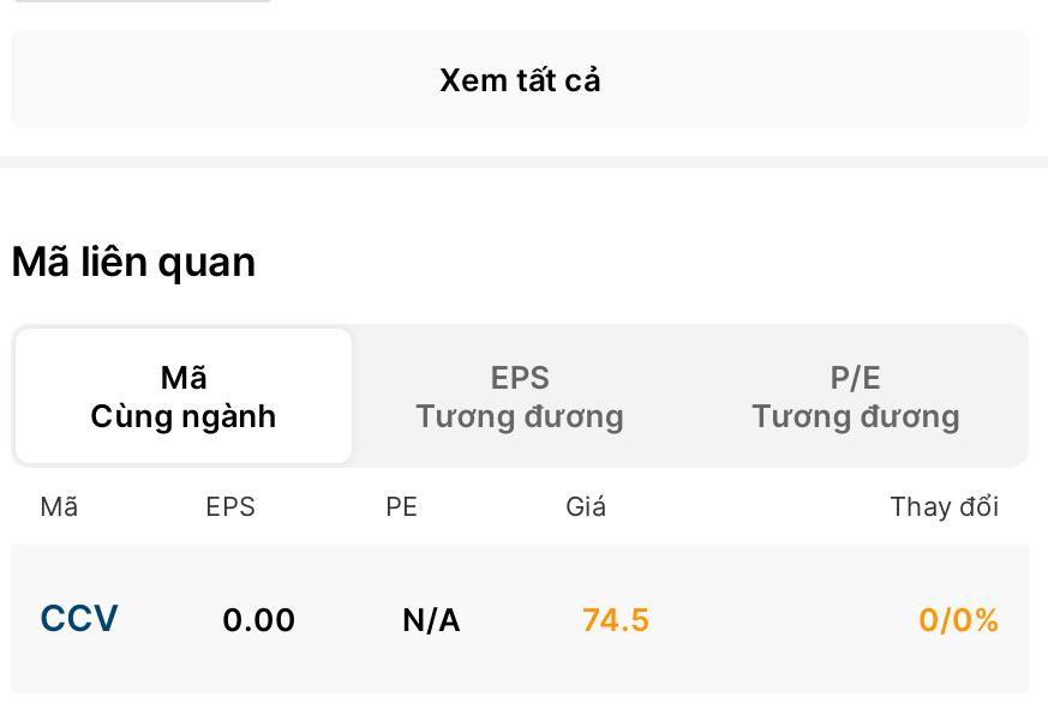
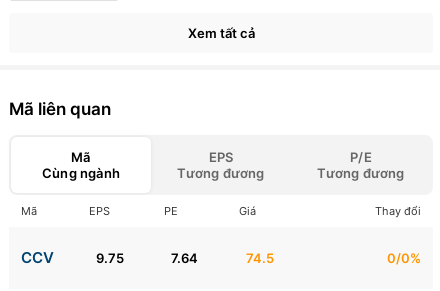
- 0.00
- N/A
+ 9.75
+ 7.64
